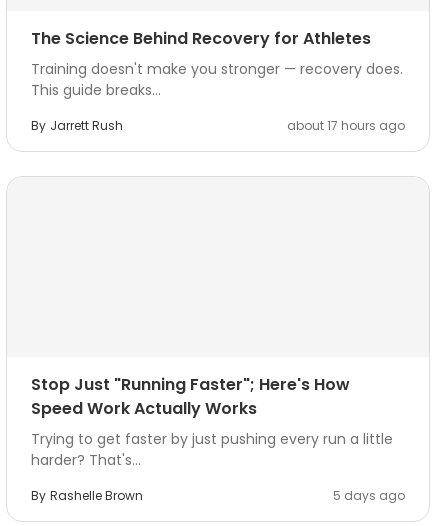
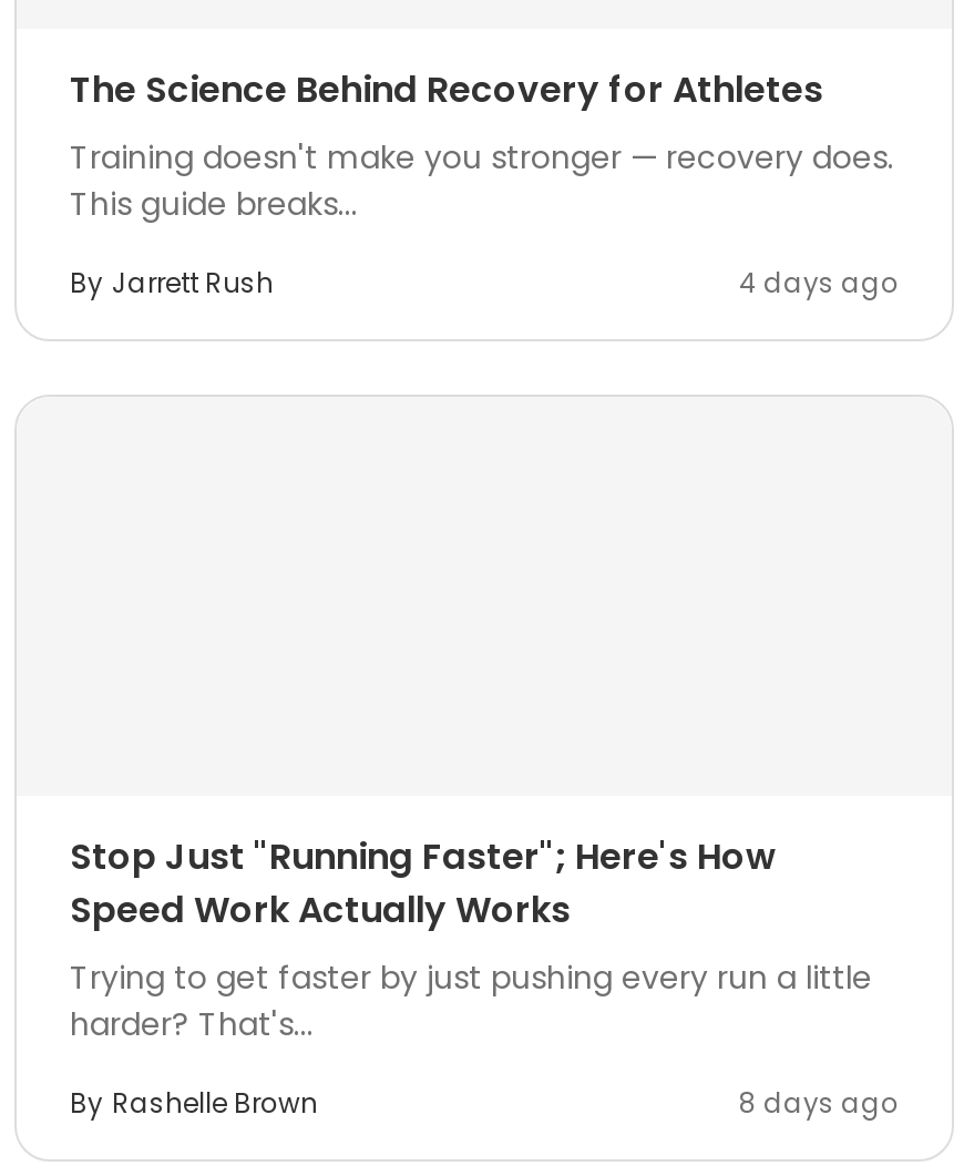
- about 17 hours ago
+ 4 days ago

- 5 days ago
+ 8 days ago
